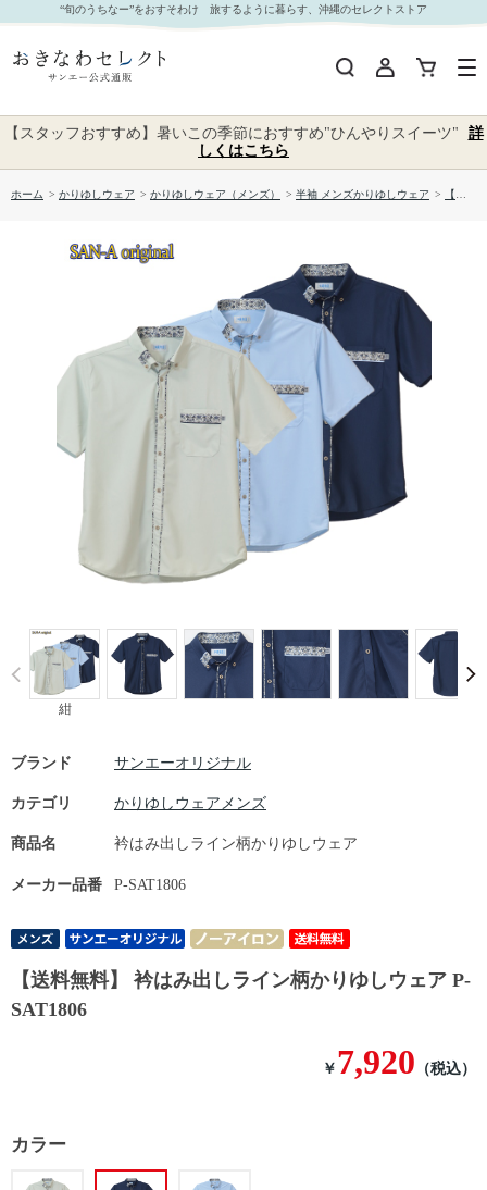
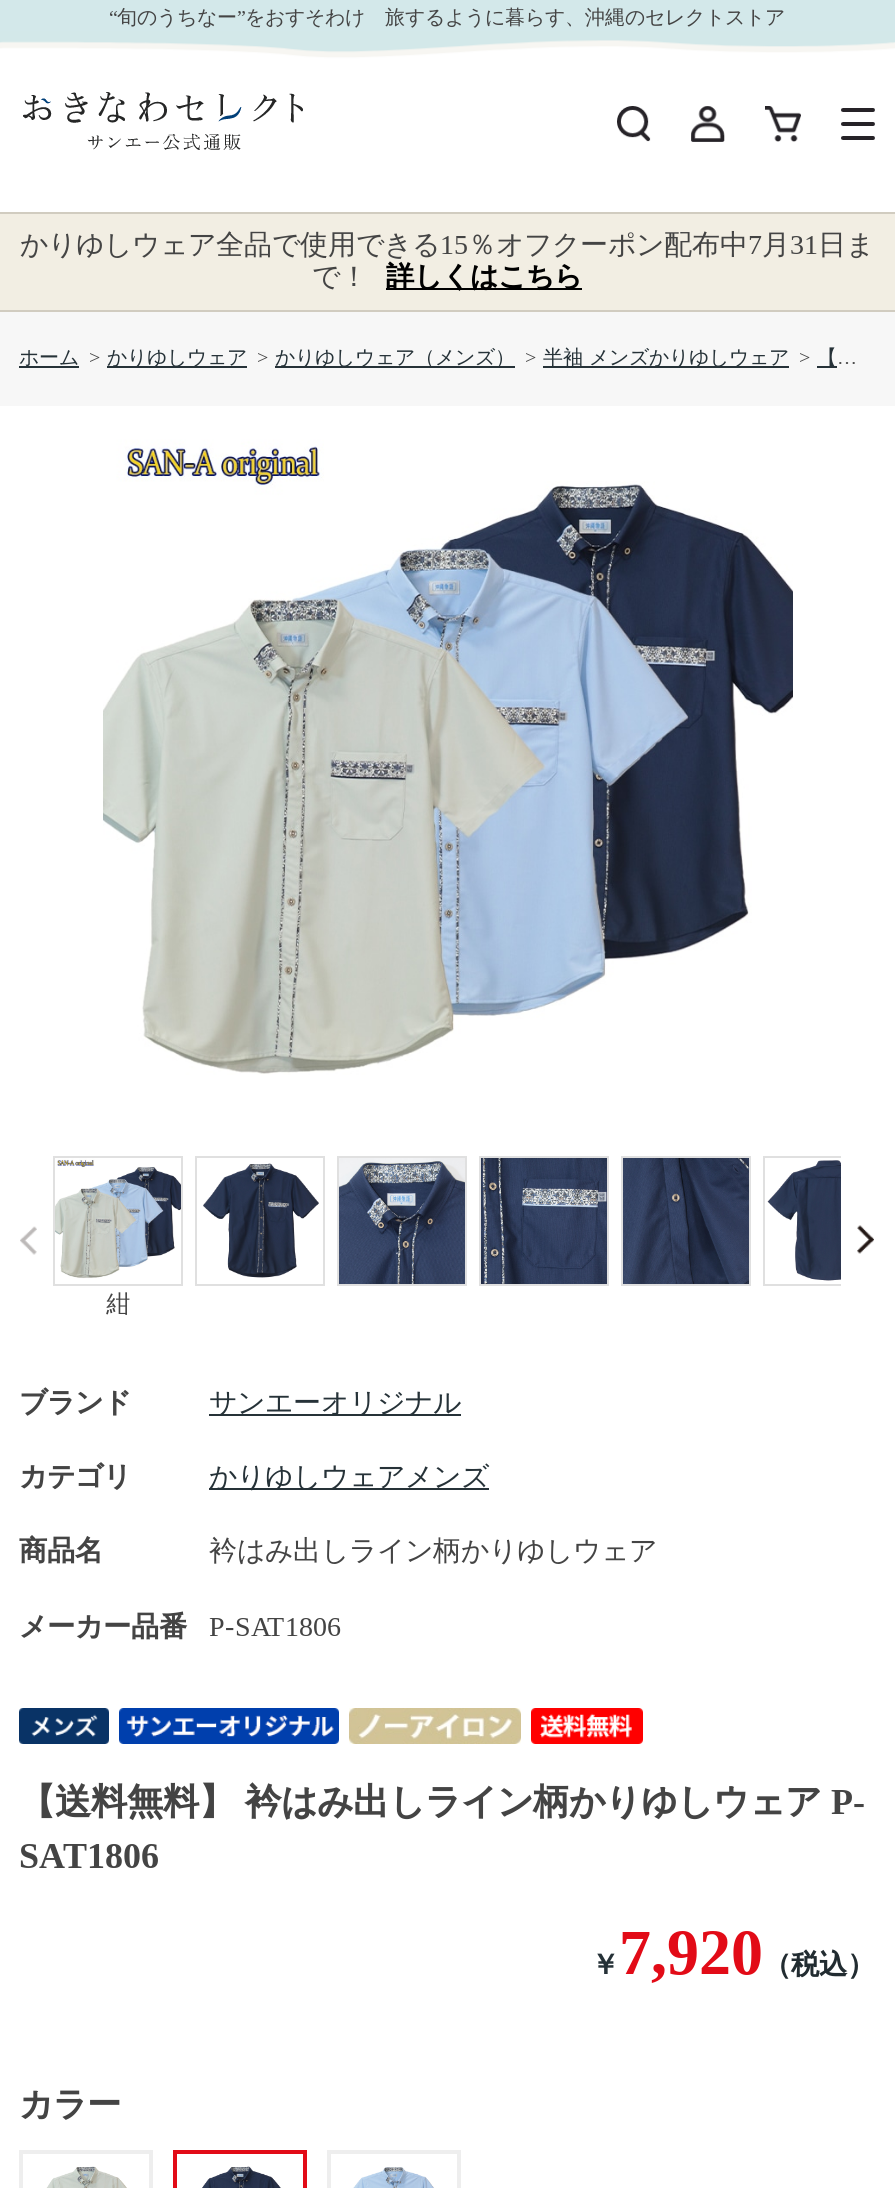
- 【スタッフおすすめ】暑いこの季節におすすめ"ひんやりスイーツ" 詳
- しくはこちら
+ かりゆしウェア全品で使用できる15％オフクーポン配布中7月31日ま
+ で！ 詳しくはこちら
